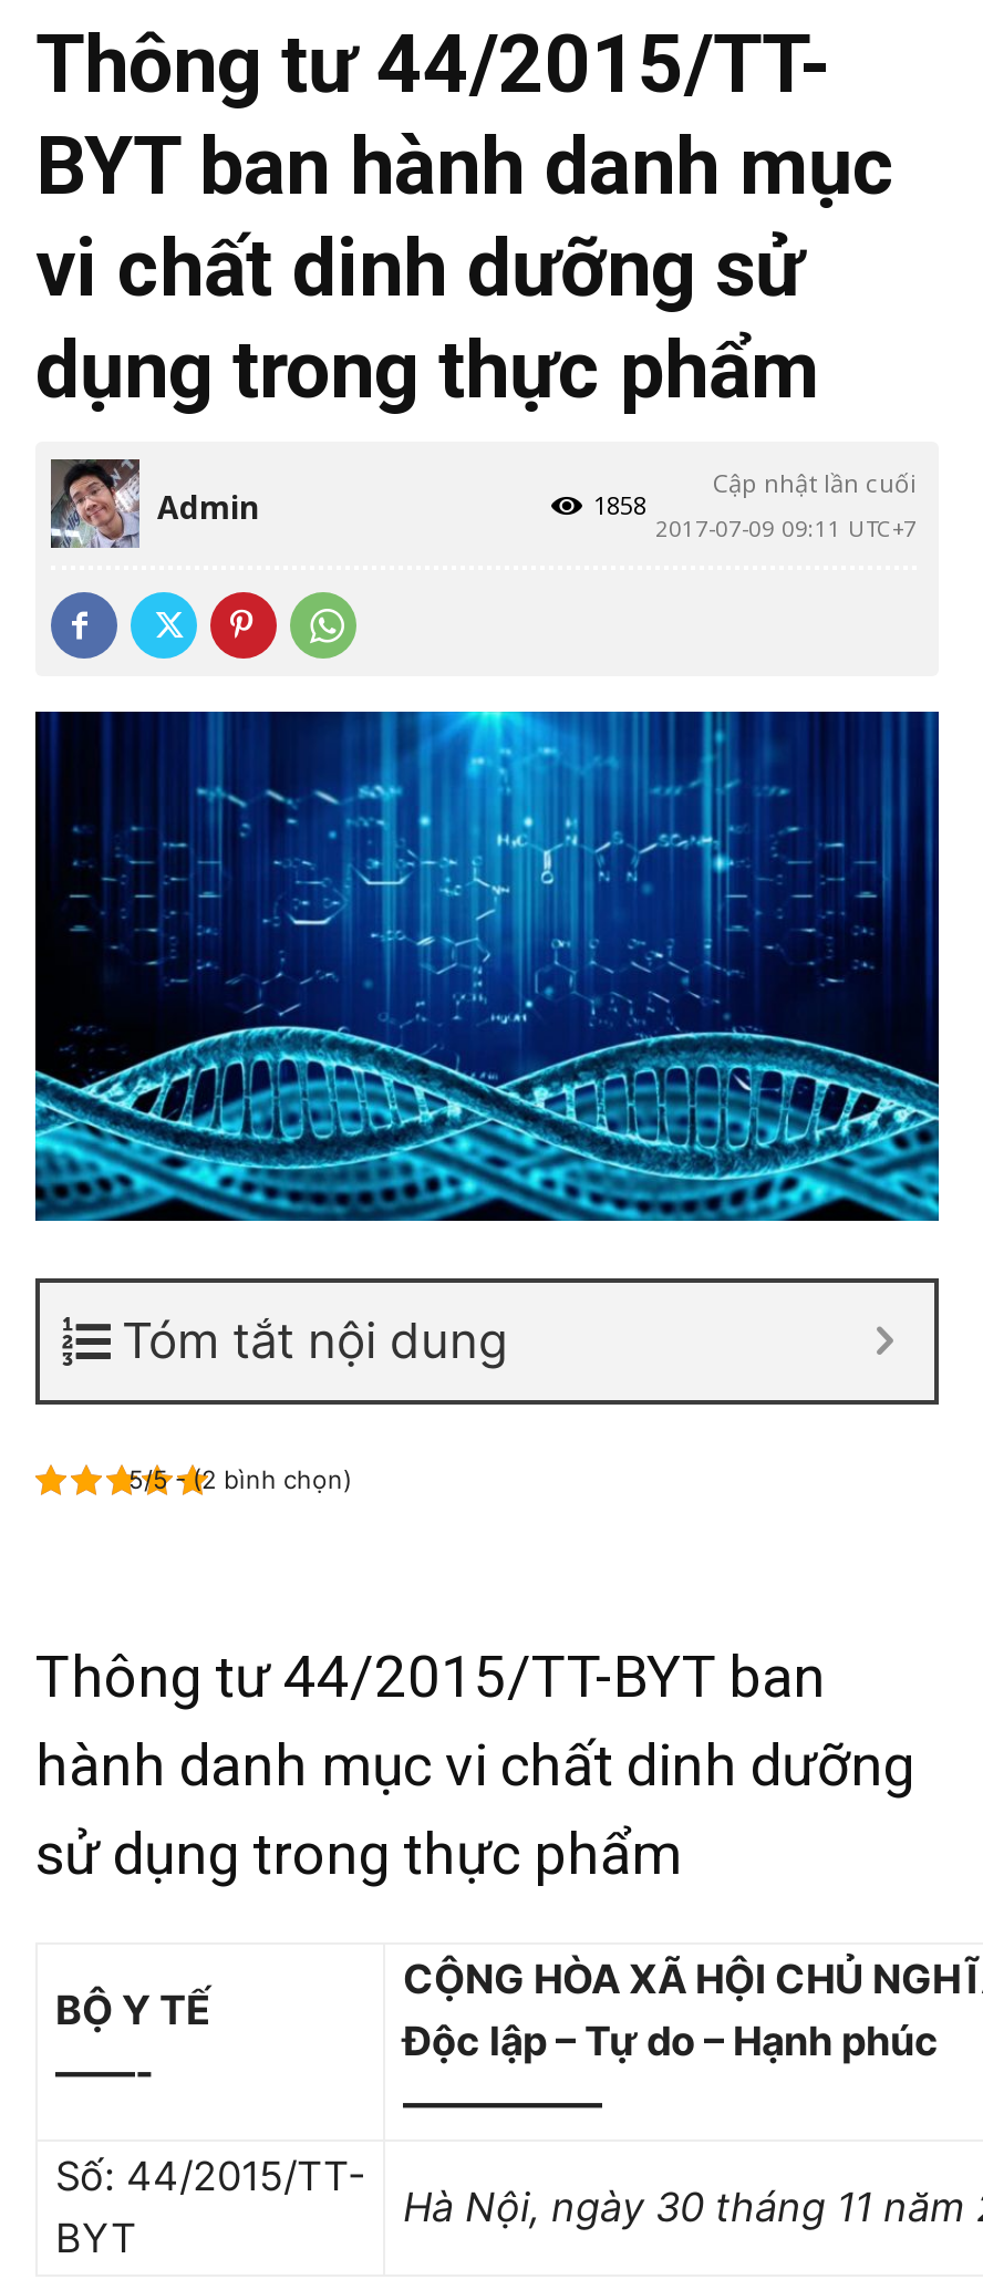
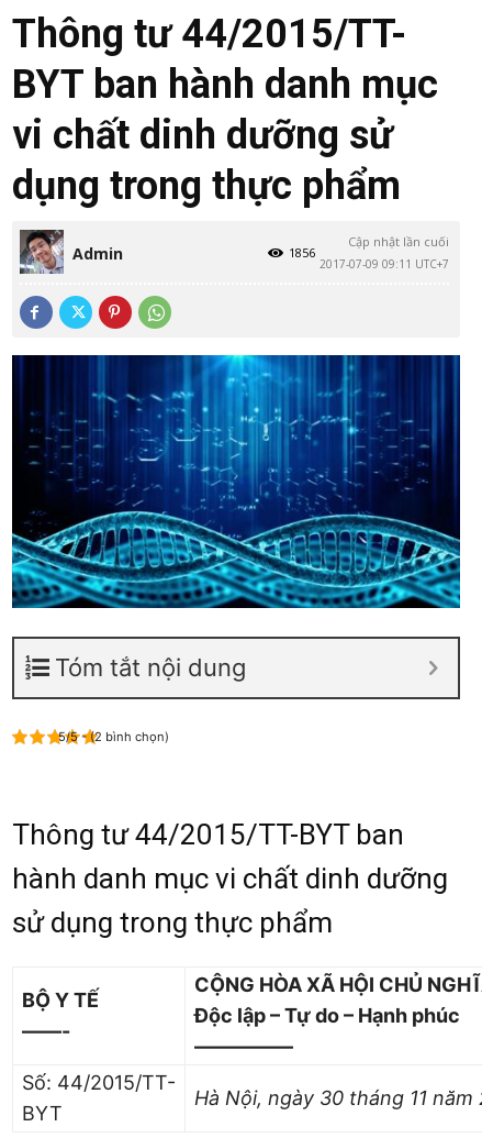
- 1858
+ 1856
